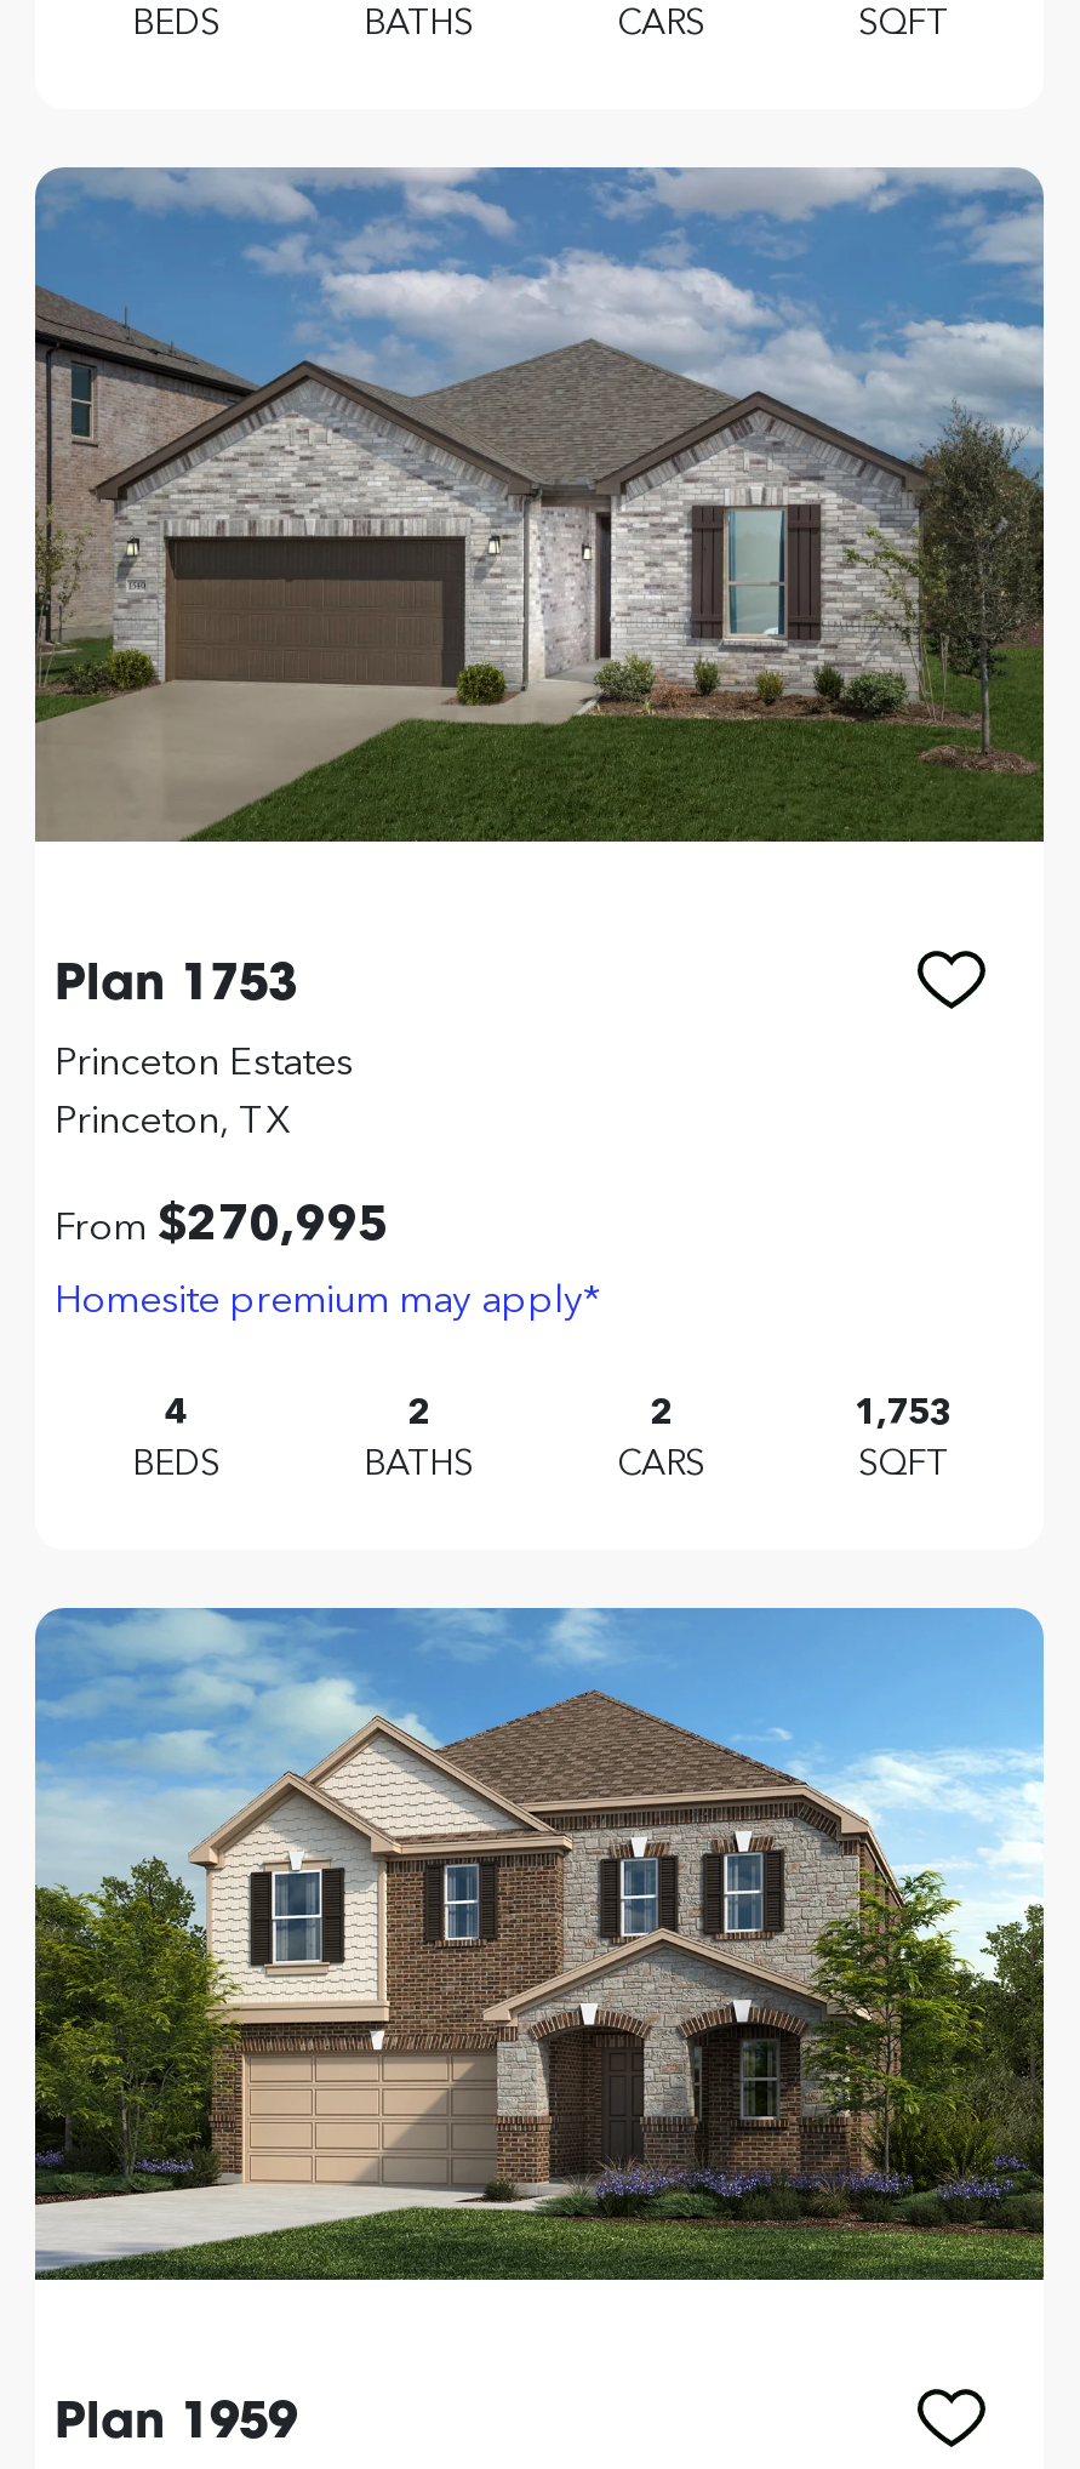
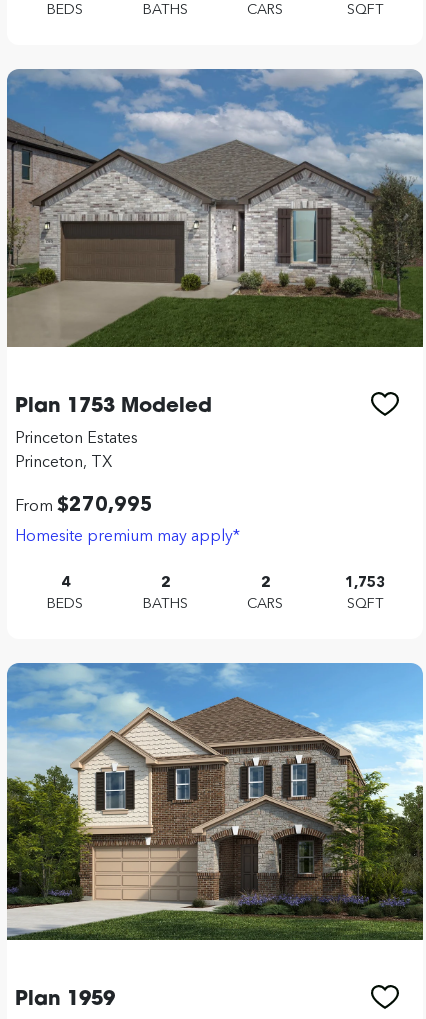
- Plan 1753
+ Plan 1753 Modeled
